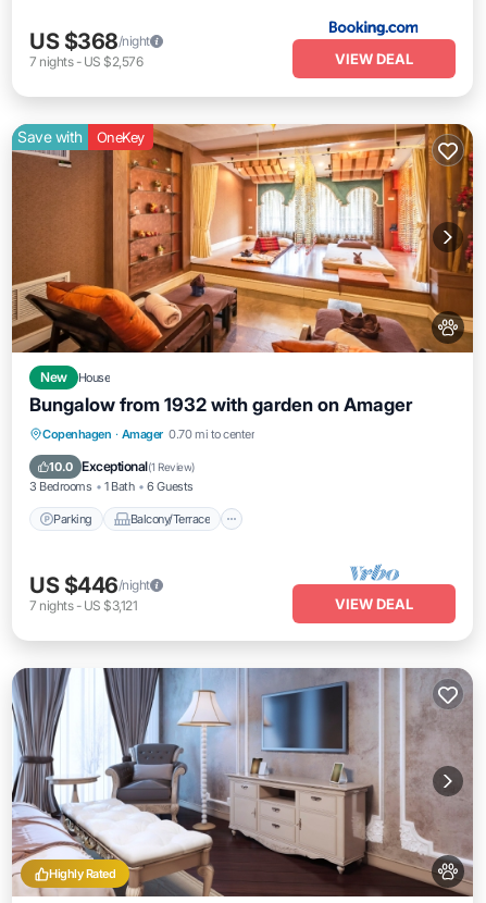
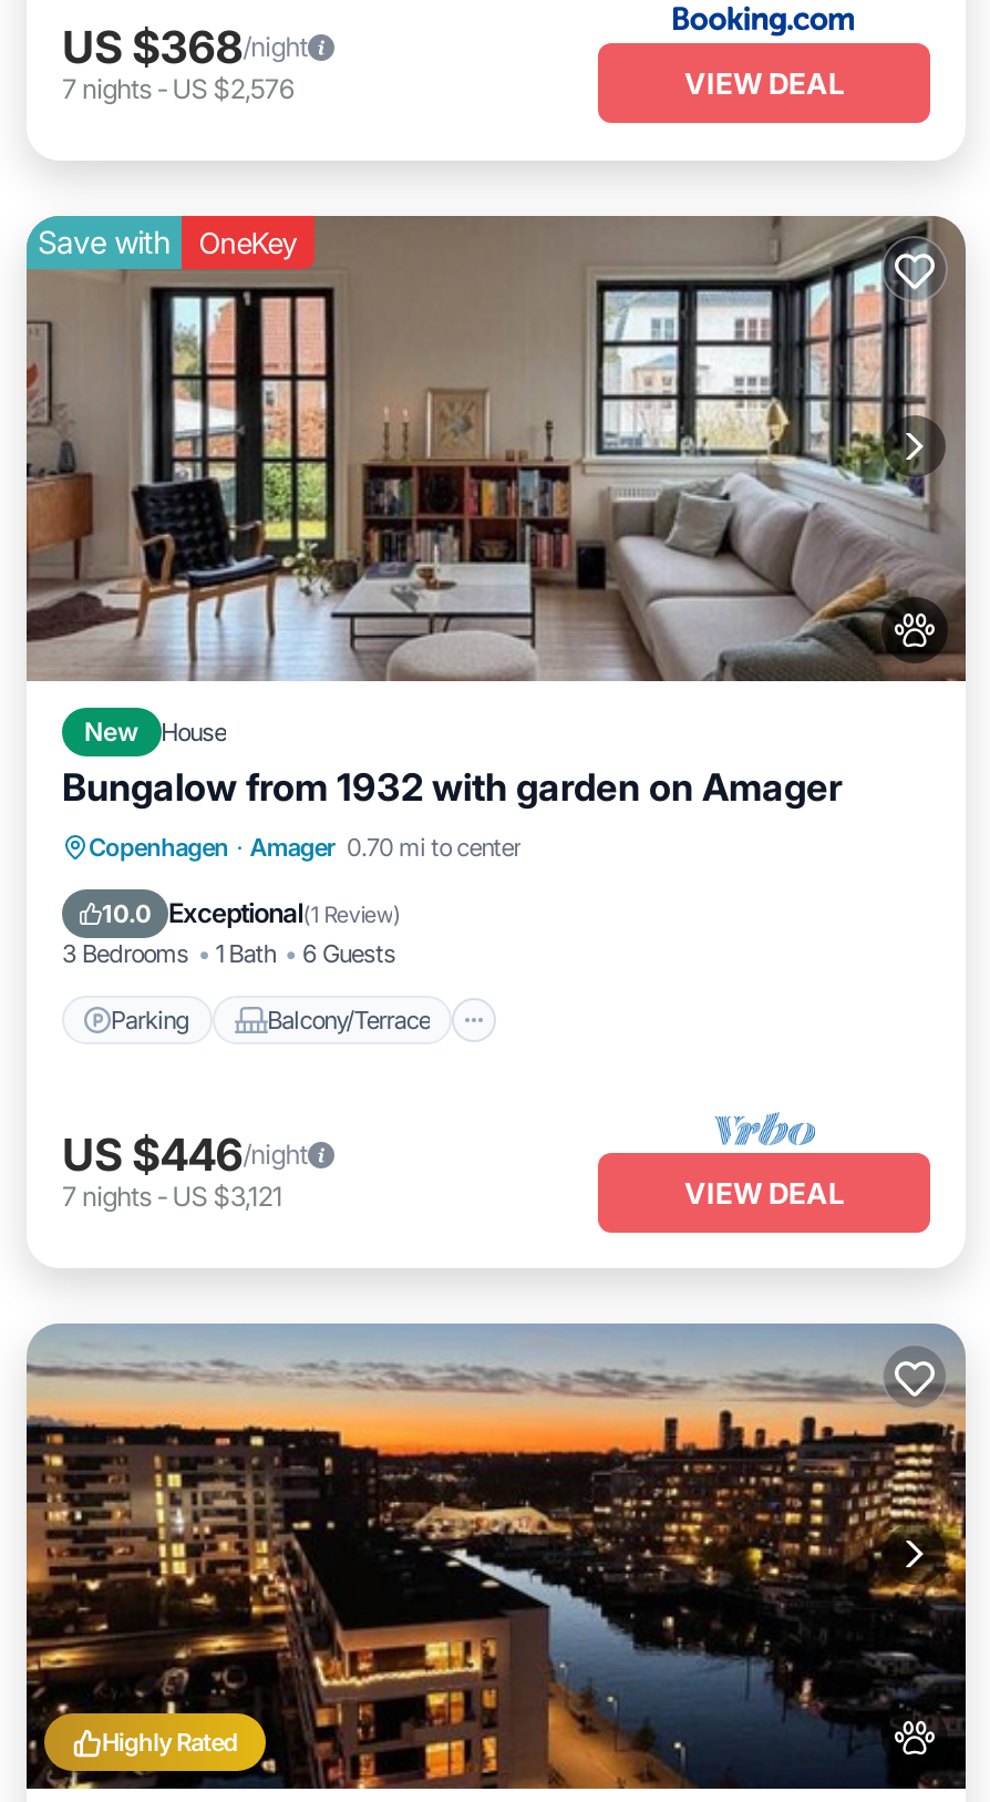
- [image]
+ [image]

- [image]
+ [image]
